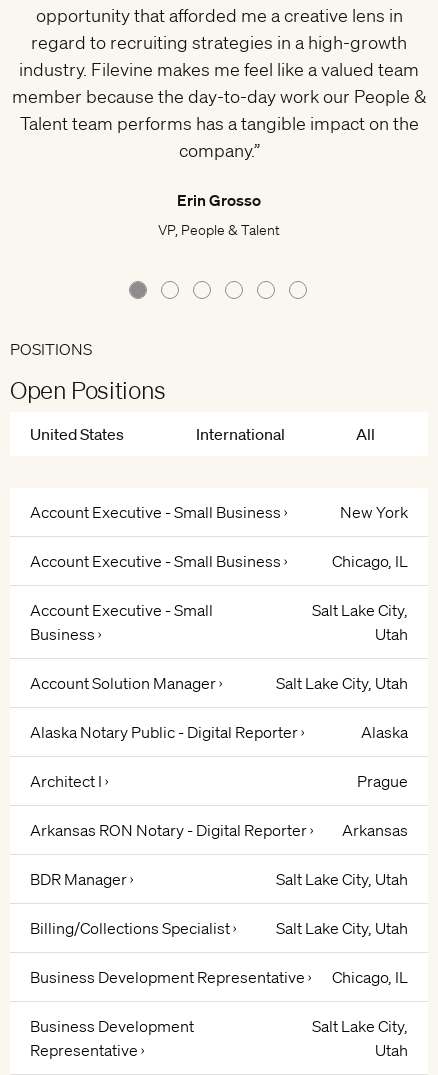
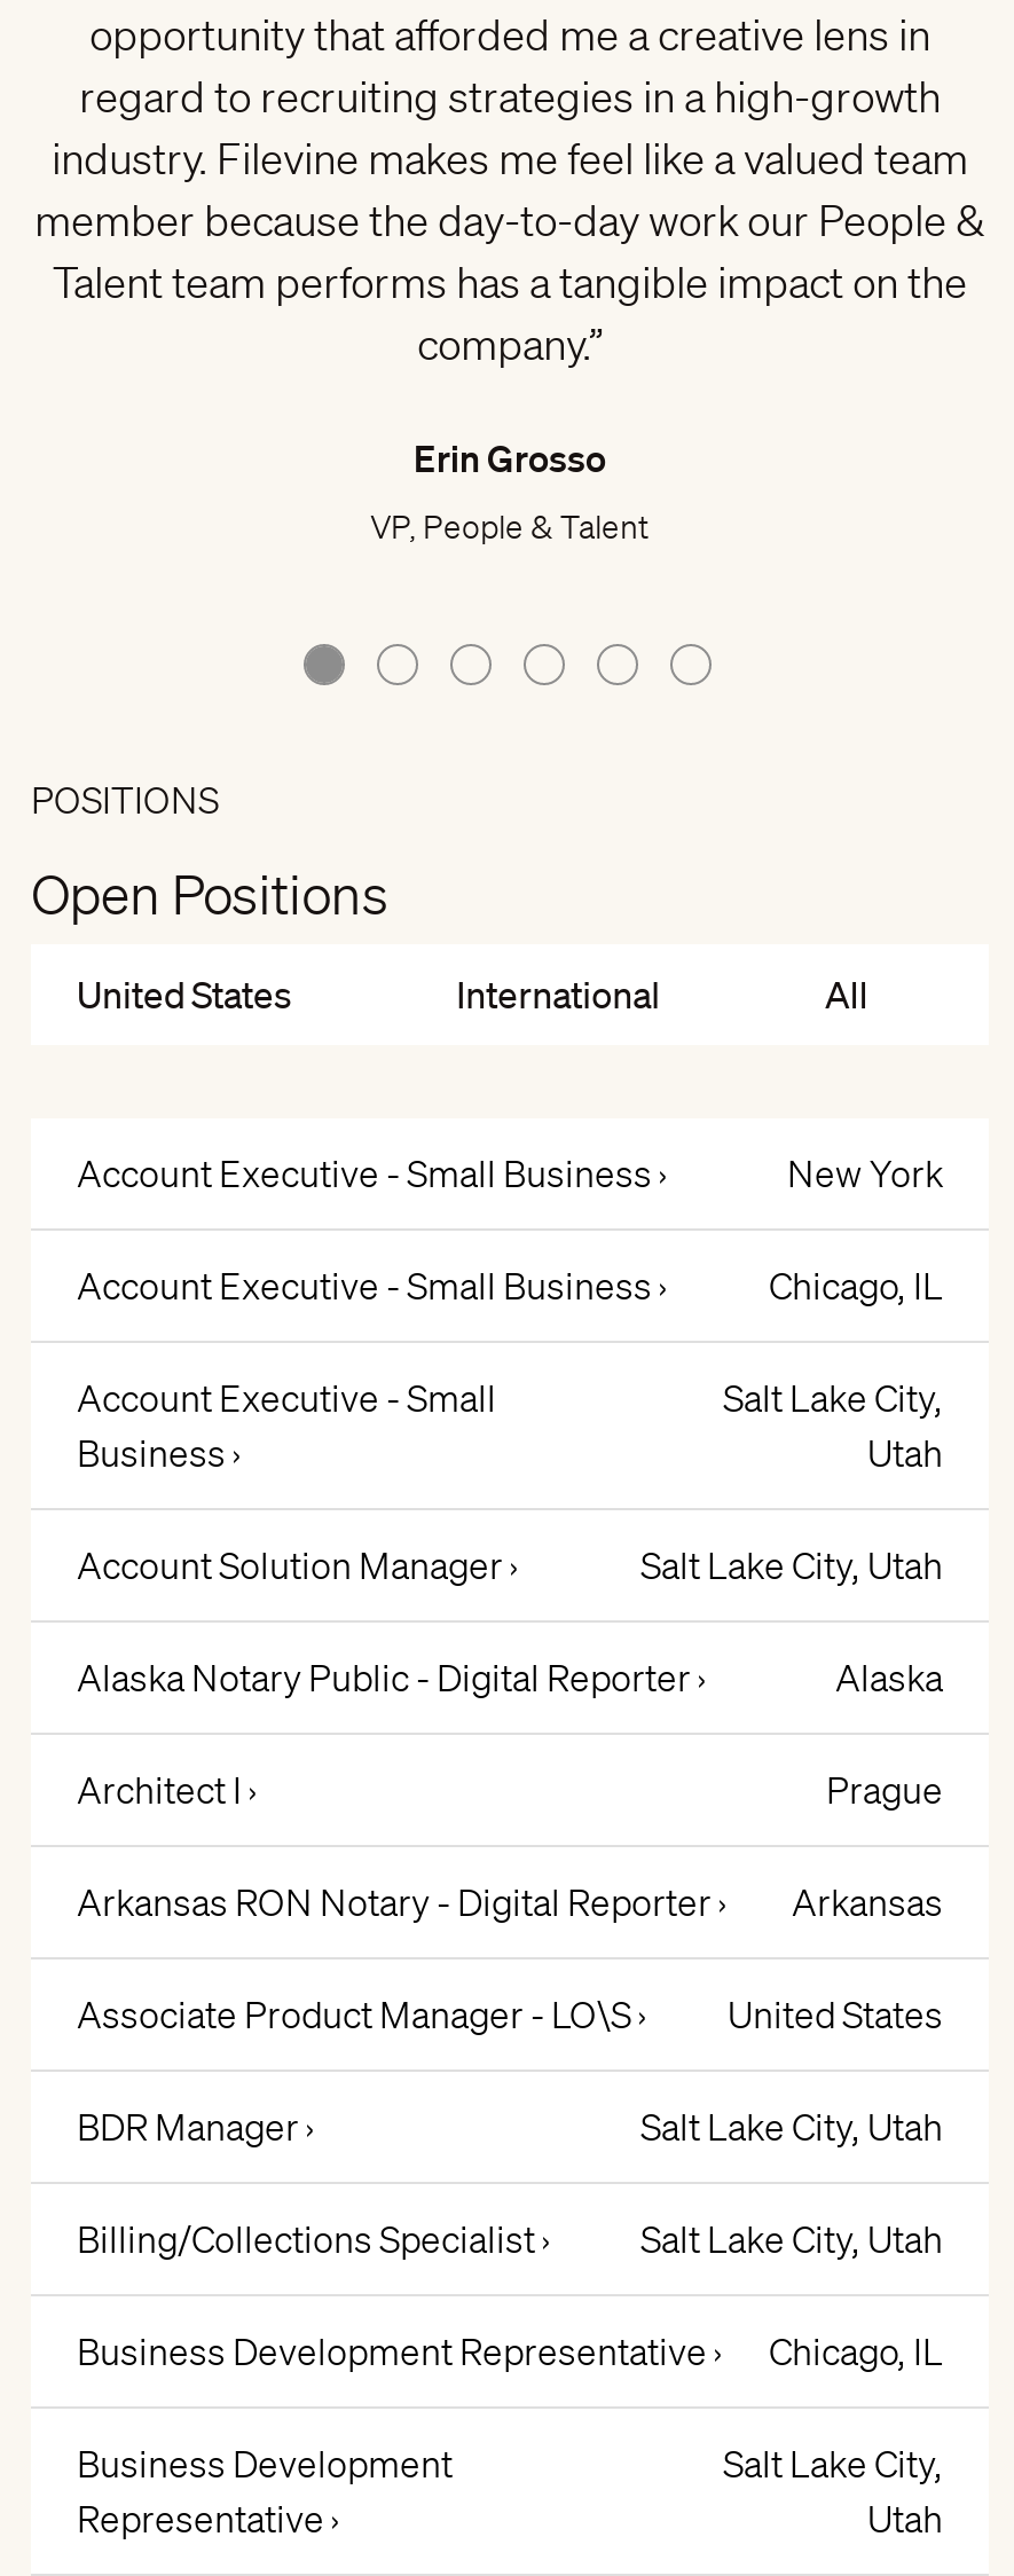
+ Associate Product Manager - LO\S ›
+ United States
